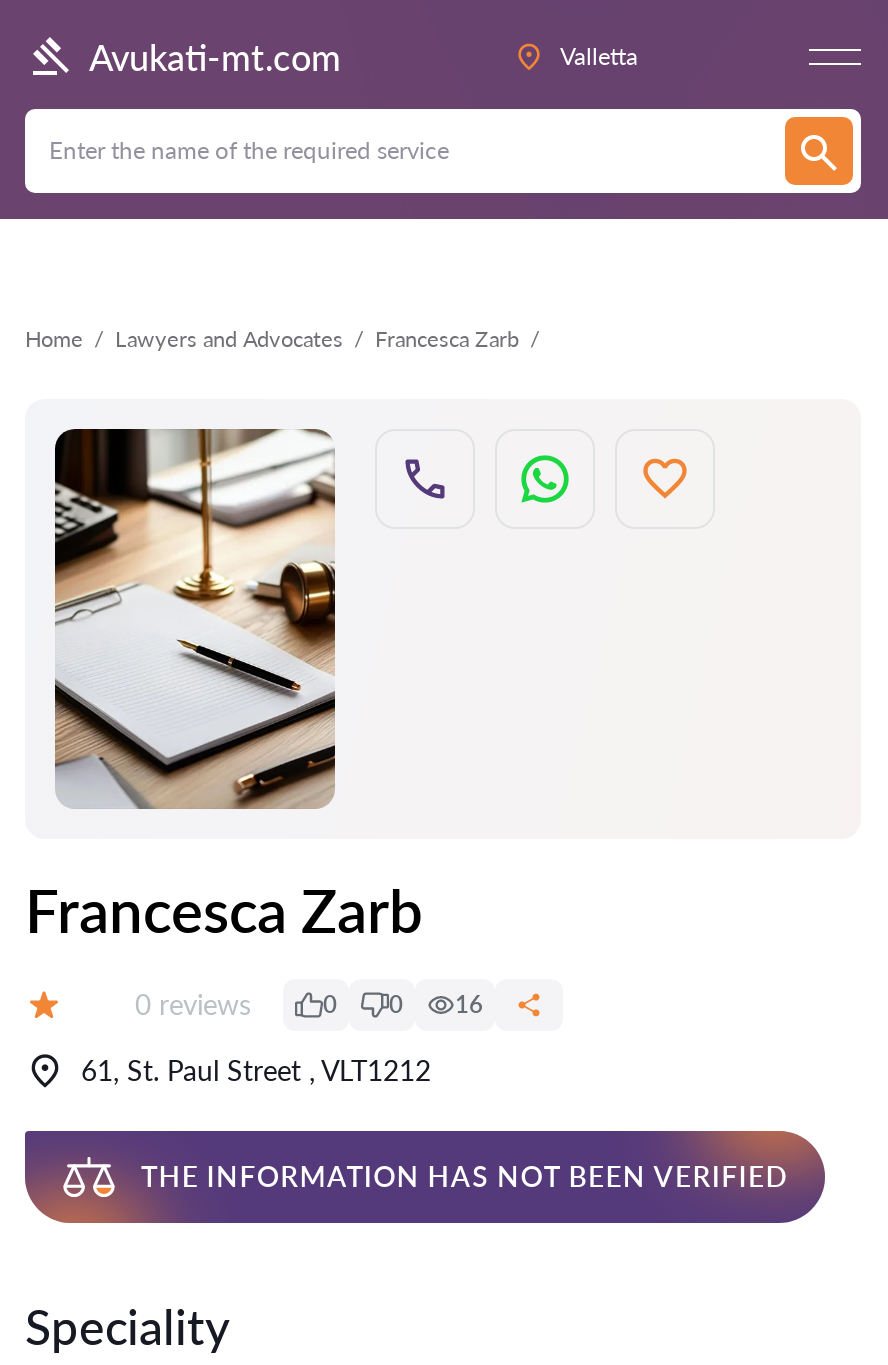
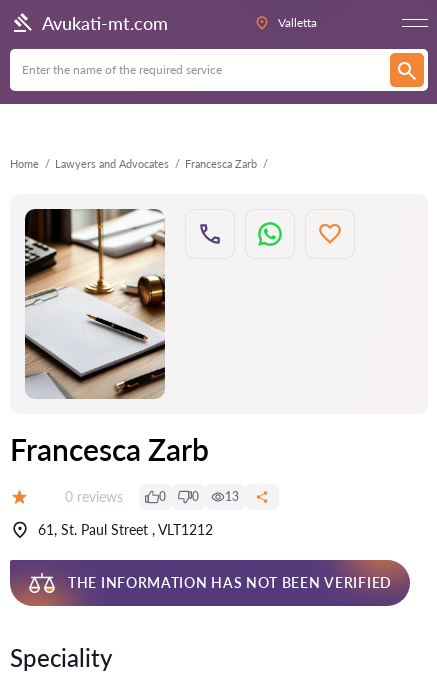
- 16
+ 13
